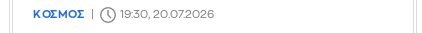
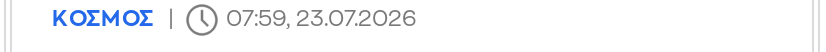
- 19:30, 20.07.2026
+ 07:59, 23.07.2026
